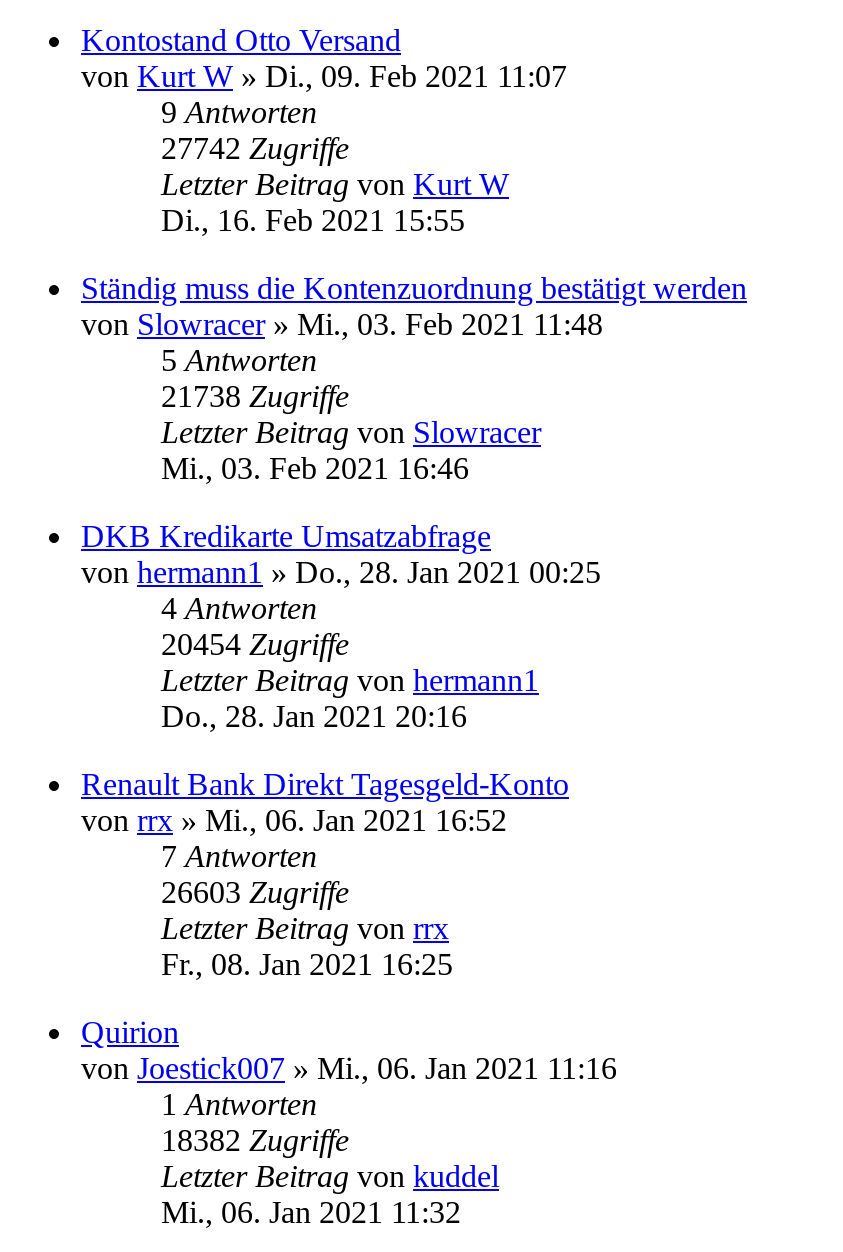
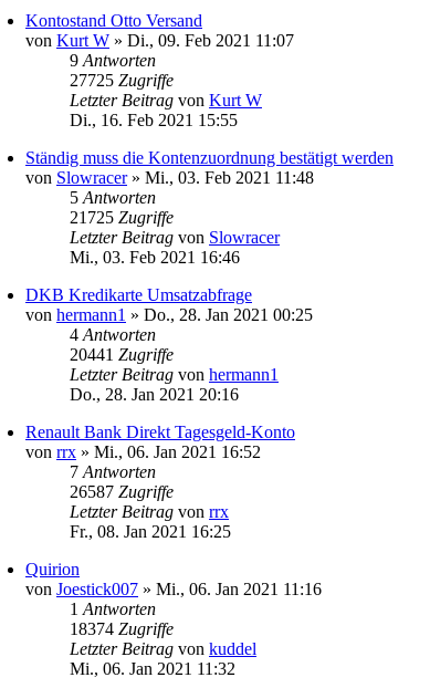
- 27742 Zugriffe
+ 27725 Zugriffe

- 21738 Zugriffe
+ 21725 Zugriffe

- 20454 Zugriffe
+ 20441 Zugriffe

- 26603 Zugriffe
+ 26587 Zugriffe

- 18382 Zugriffe
+ 18374 Zugriffe
